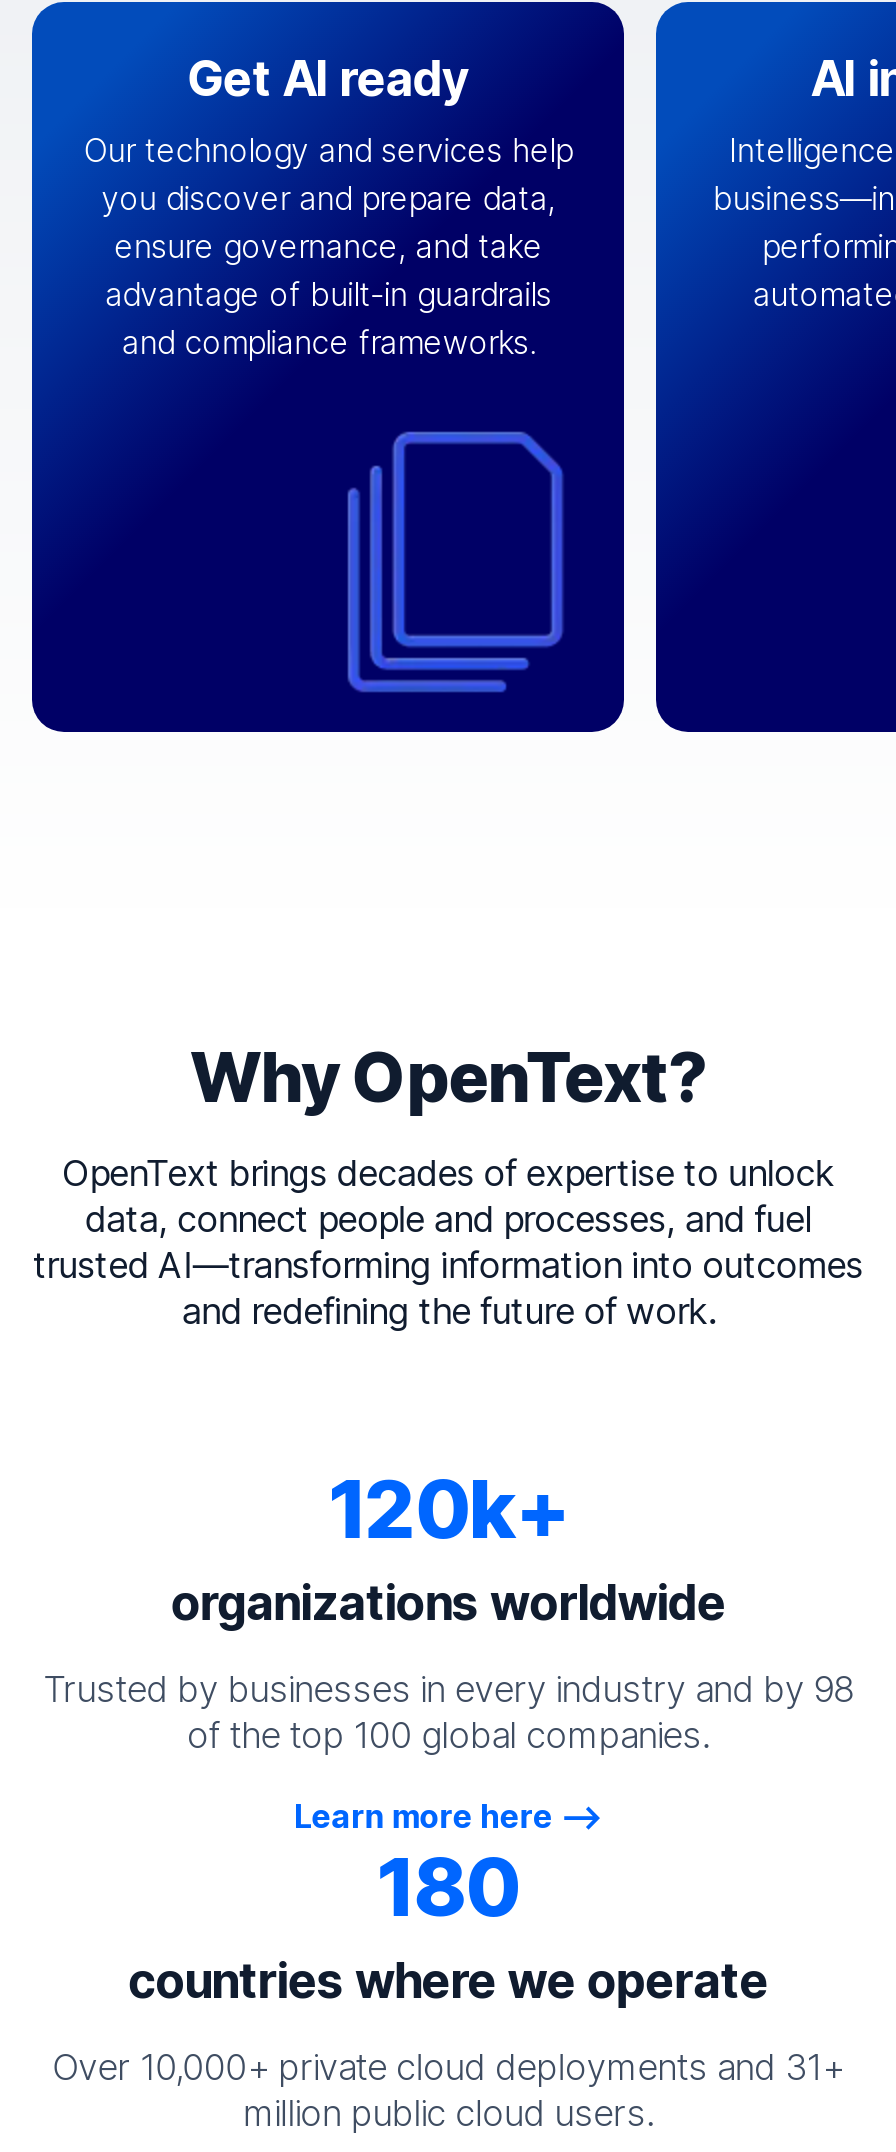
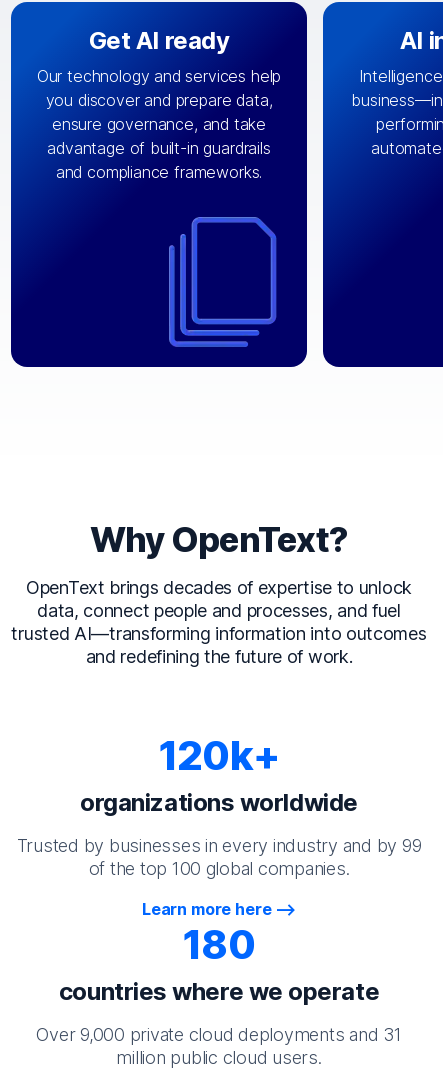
- Trusted by businesses in every industry and by 98
+ Trusted by businesses in every industry and by 99

- Over 10,000+ private cloud deployments and 31+
+ Over 9,000 private cloud deployments and 31
